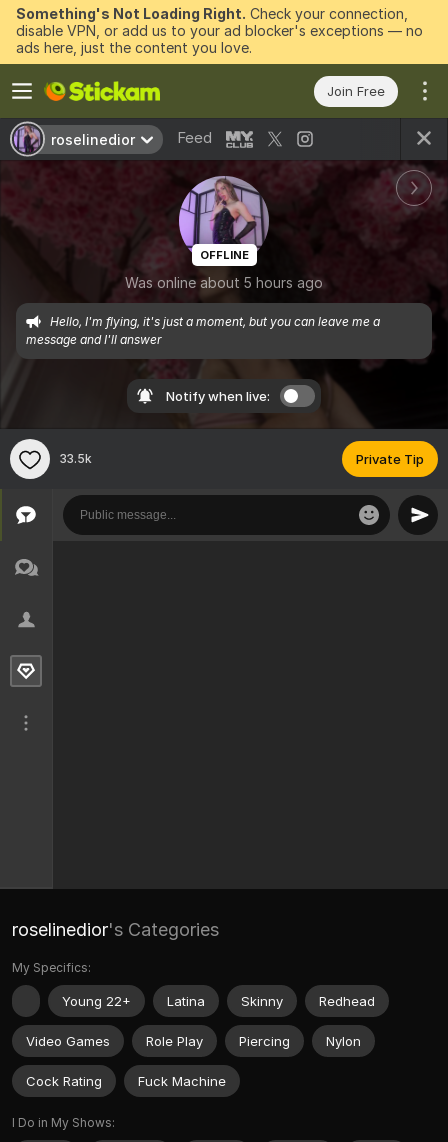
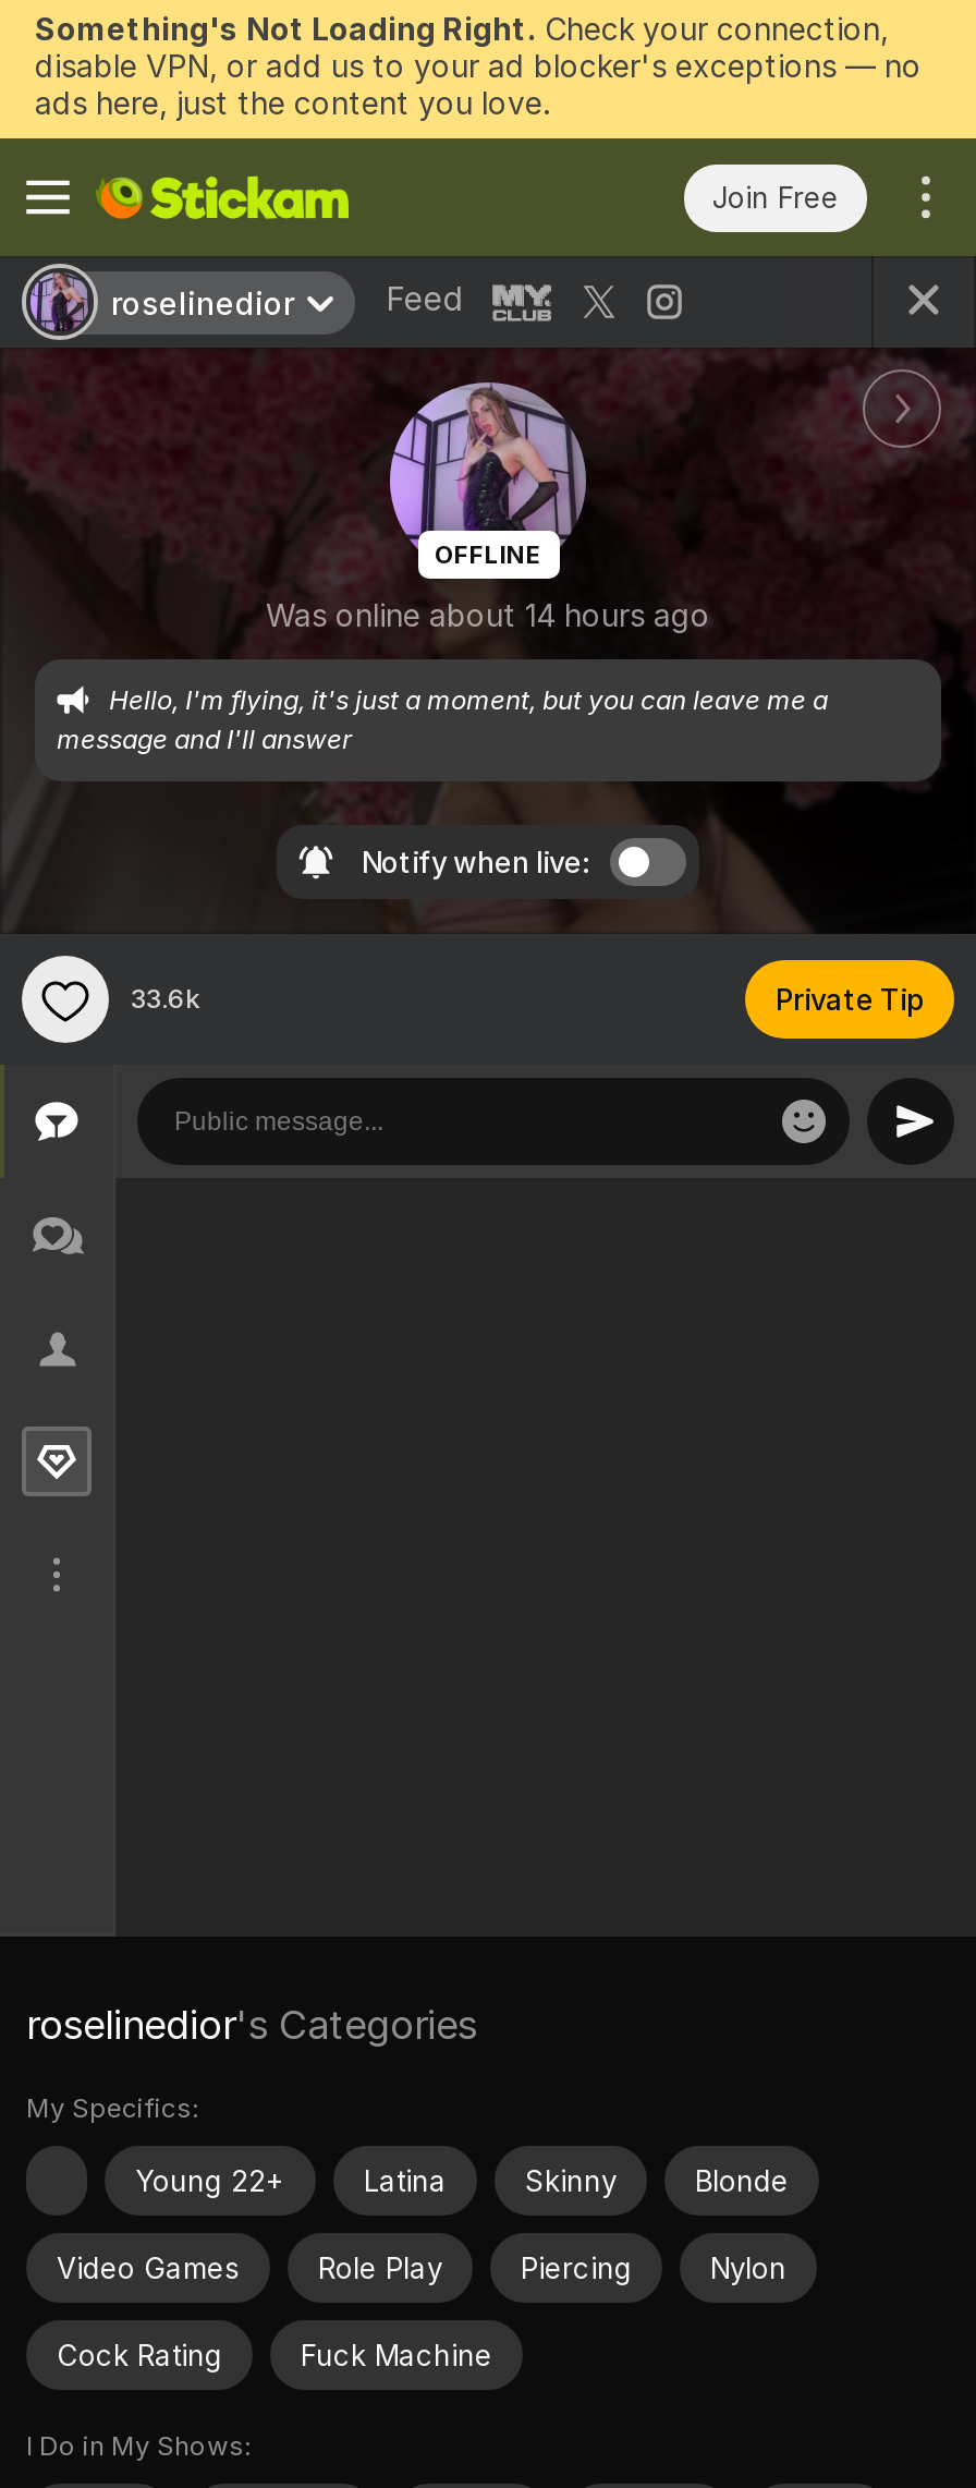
- Was online about 5 hours ago
+ Was online about 14 hours ago

- 33.5k
+ 33.6k

- Redhead
+ Blonde
